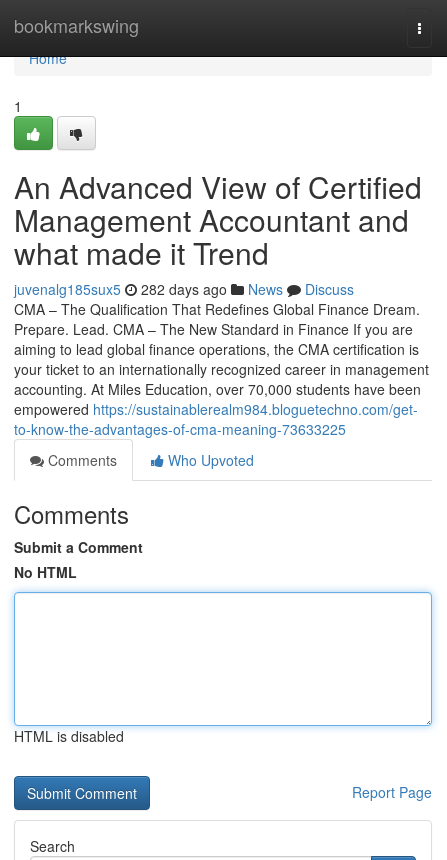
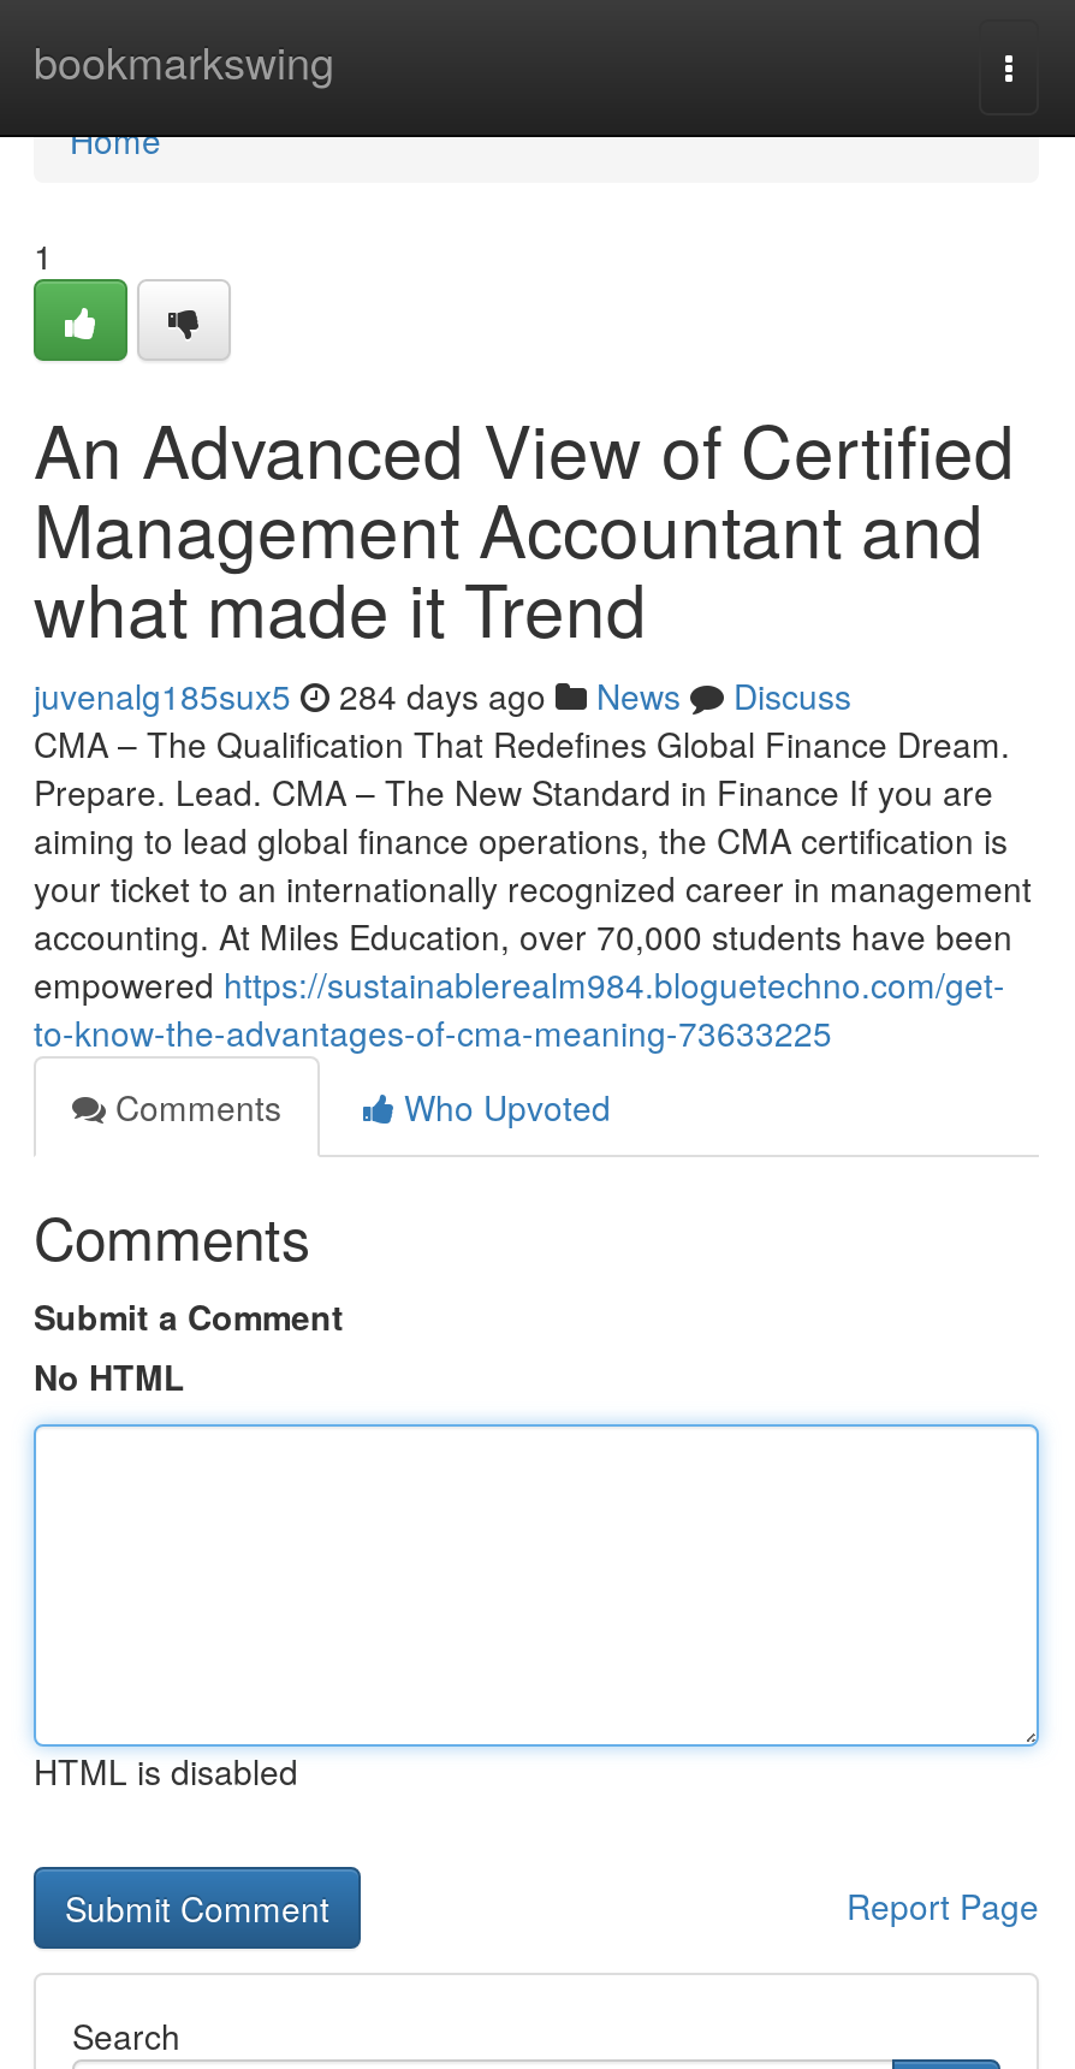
- juvenalg185sux5 282 days ago News Discuss
+ juvenalg185sux5 284 days ago News Discuss
